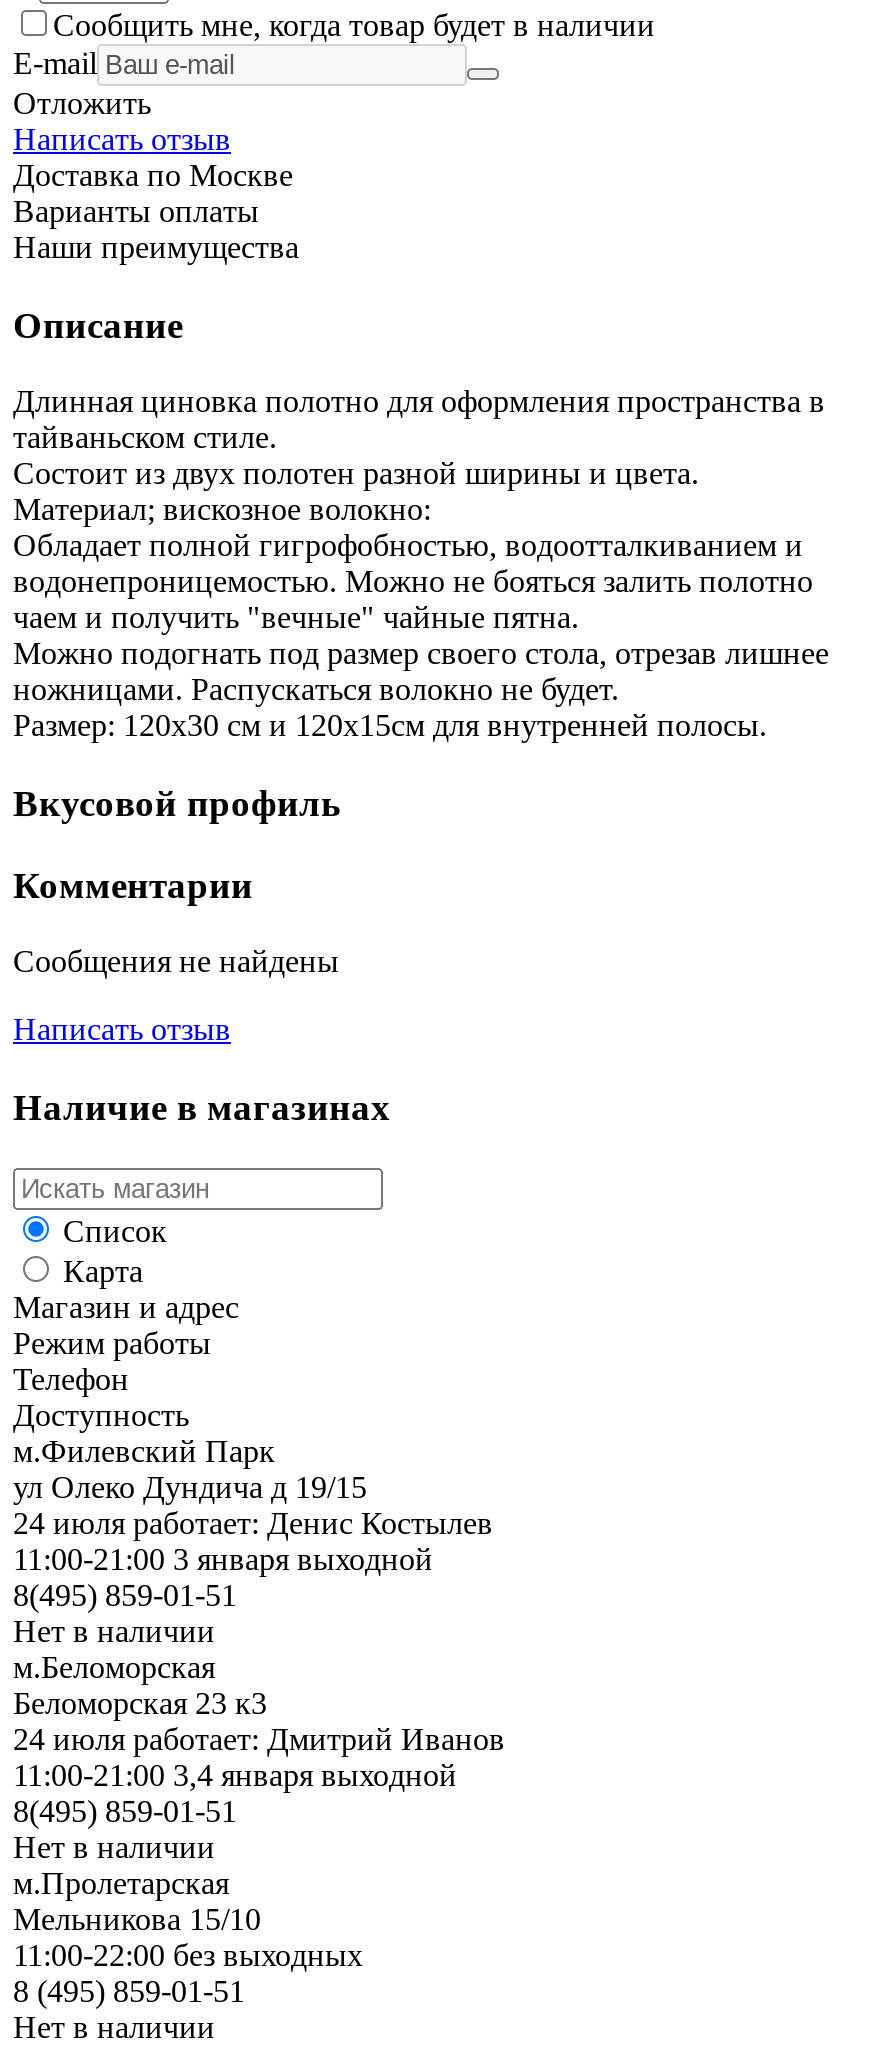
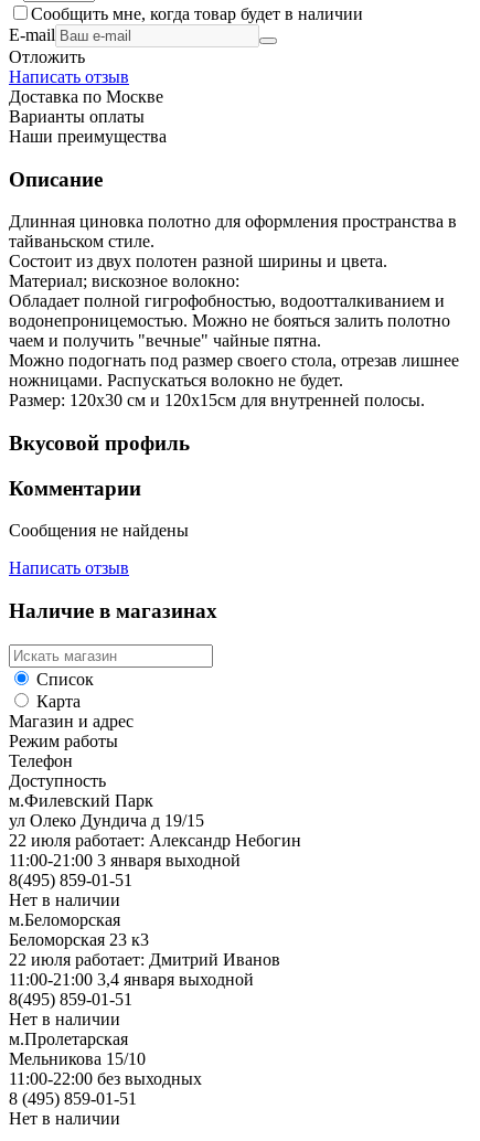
- 24 июля работает: Денис Костылев
+ 22 июля работает: Александр Небогин

- 24 июля работает: Дмитрий Иванов
+ 22 июля работает: Дмитрий Иванов
